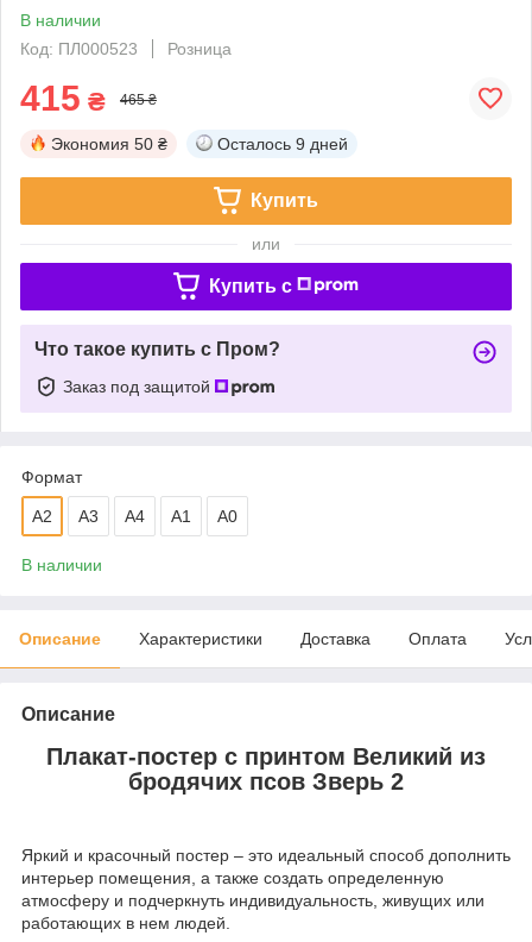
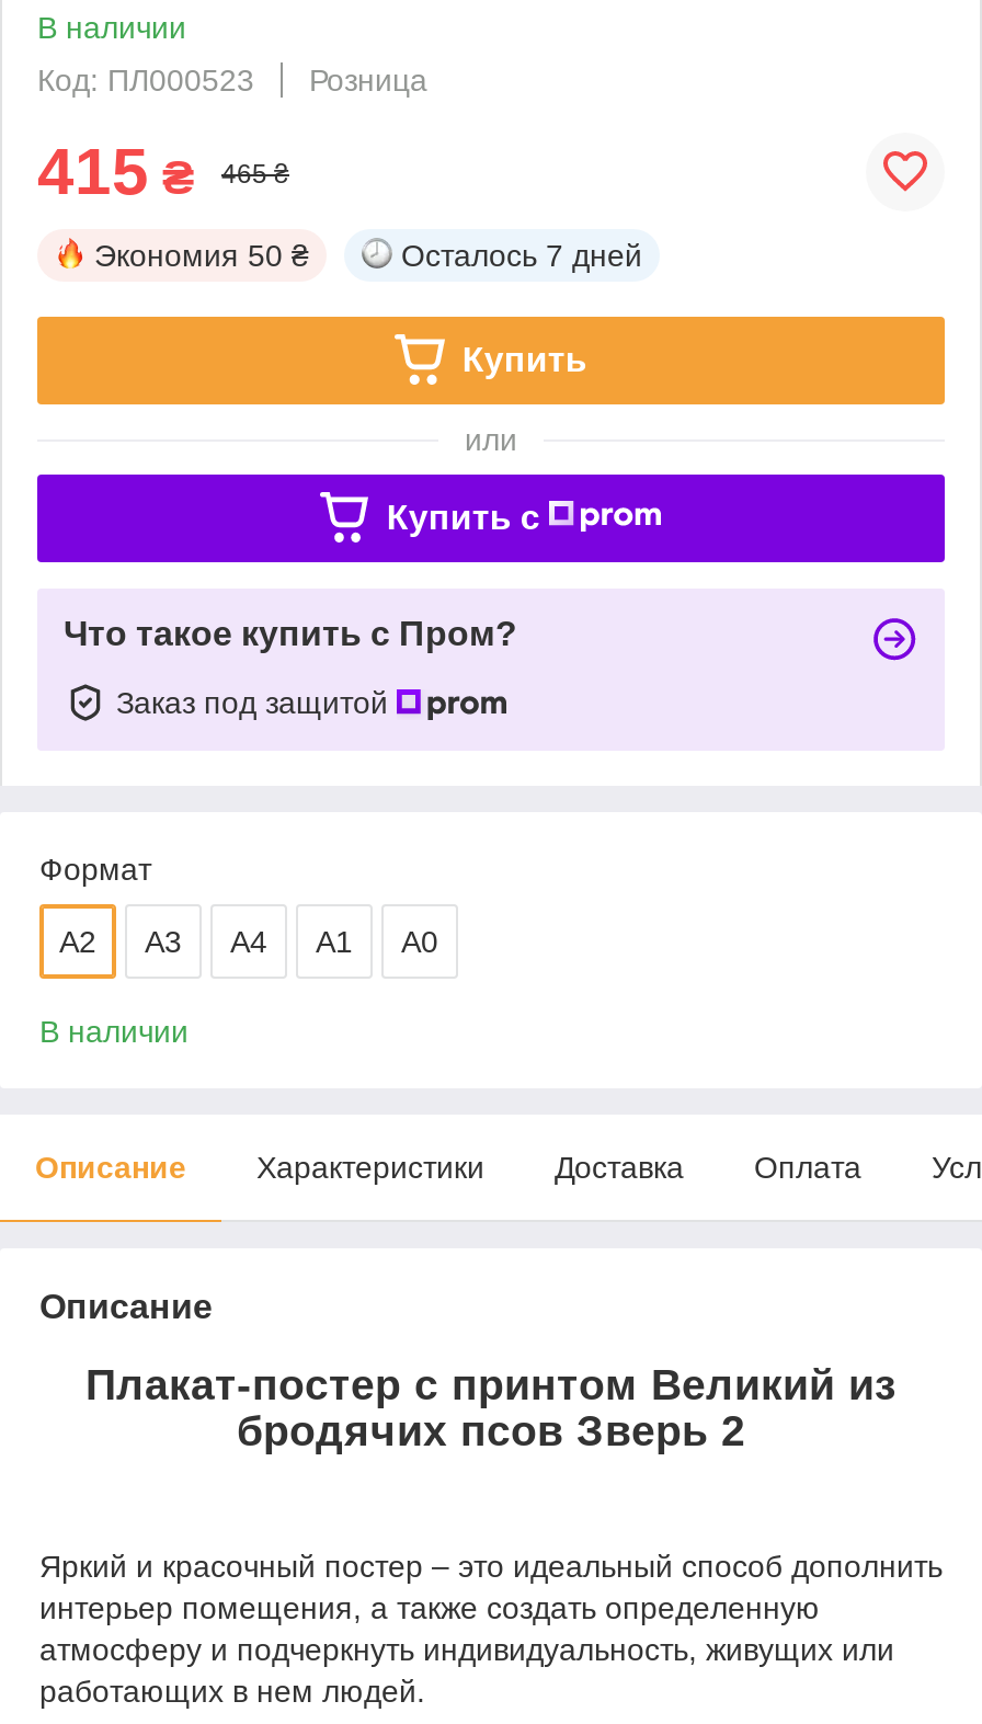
- Осталось 9 дней
+ Осталось 7 дней
